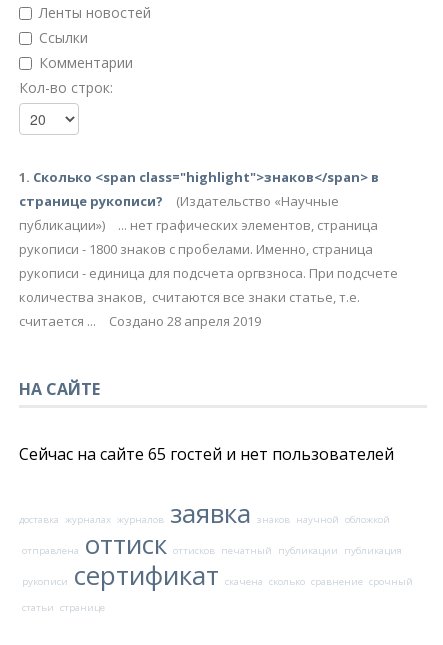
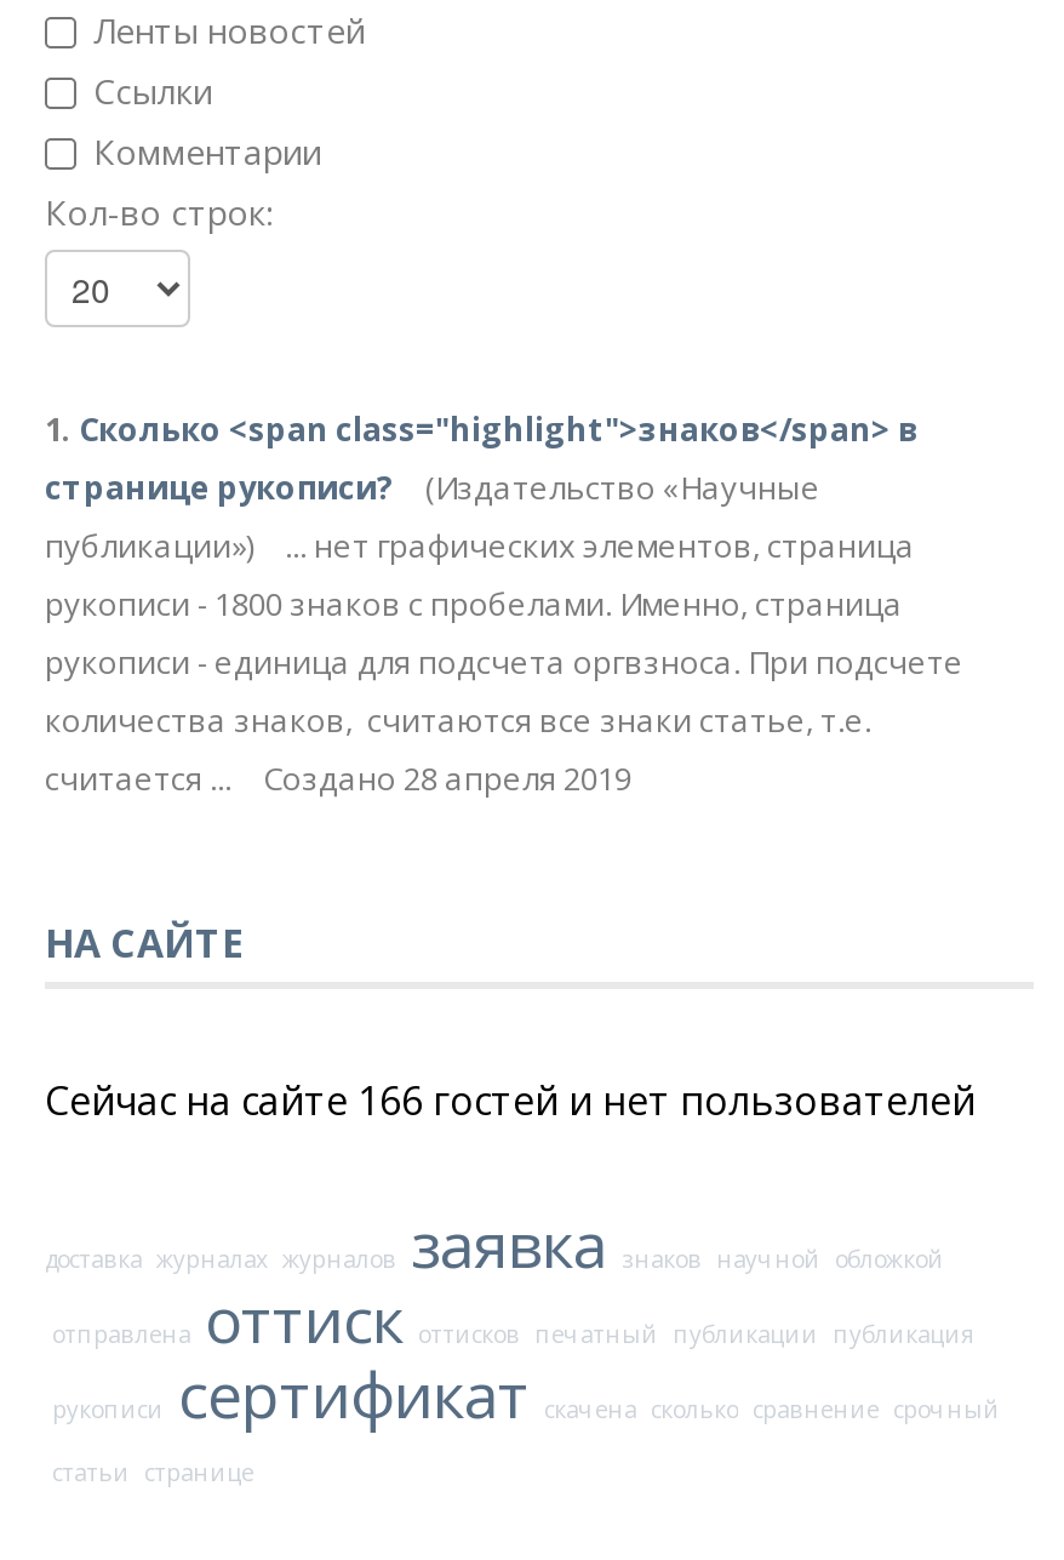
- Сейчас на сайте 65 гостей и нет пользователей
+ Сейчас на сайте 166 гостей и нет пользователей
